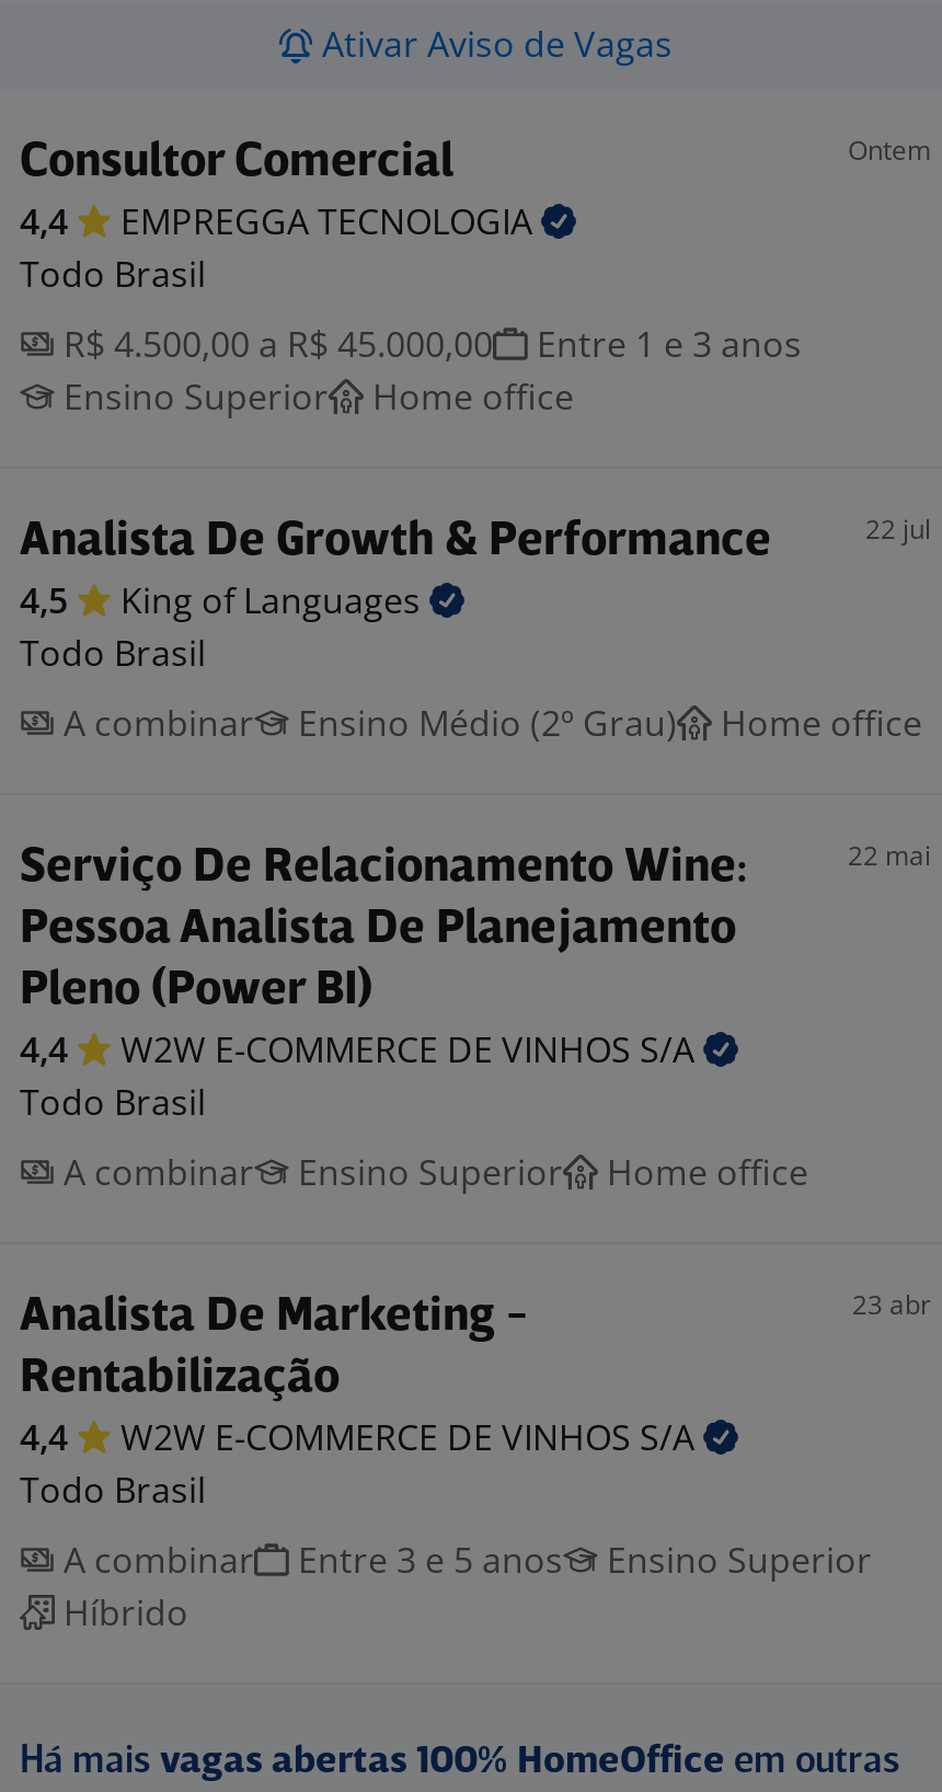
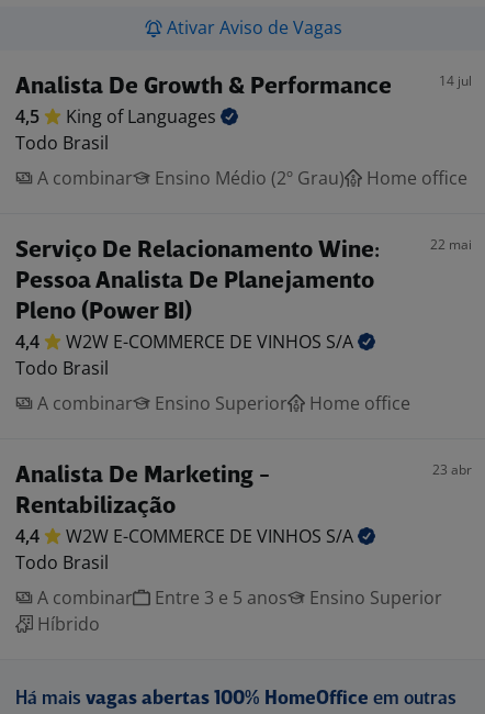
- Consultor Comercial
- Ontem
- 4,4
- EMPREGGA TECNOLOGIA
- Todo Brasil
- R$ 4.500,00 a R$ 45.000,00
- Entre 1 e 3 anos
- Ensino Superior
- Home office

- 22 jul
+ 14 jul
